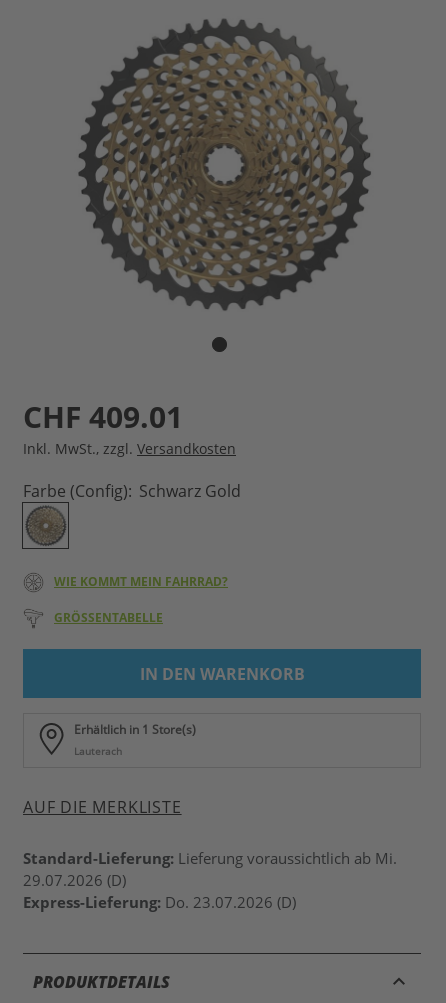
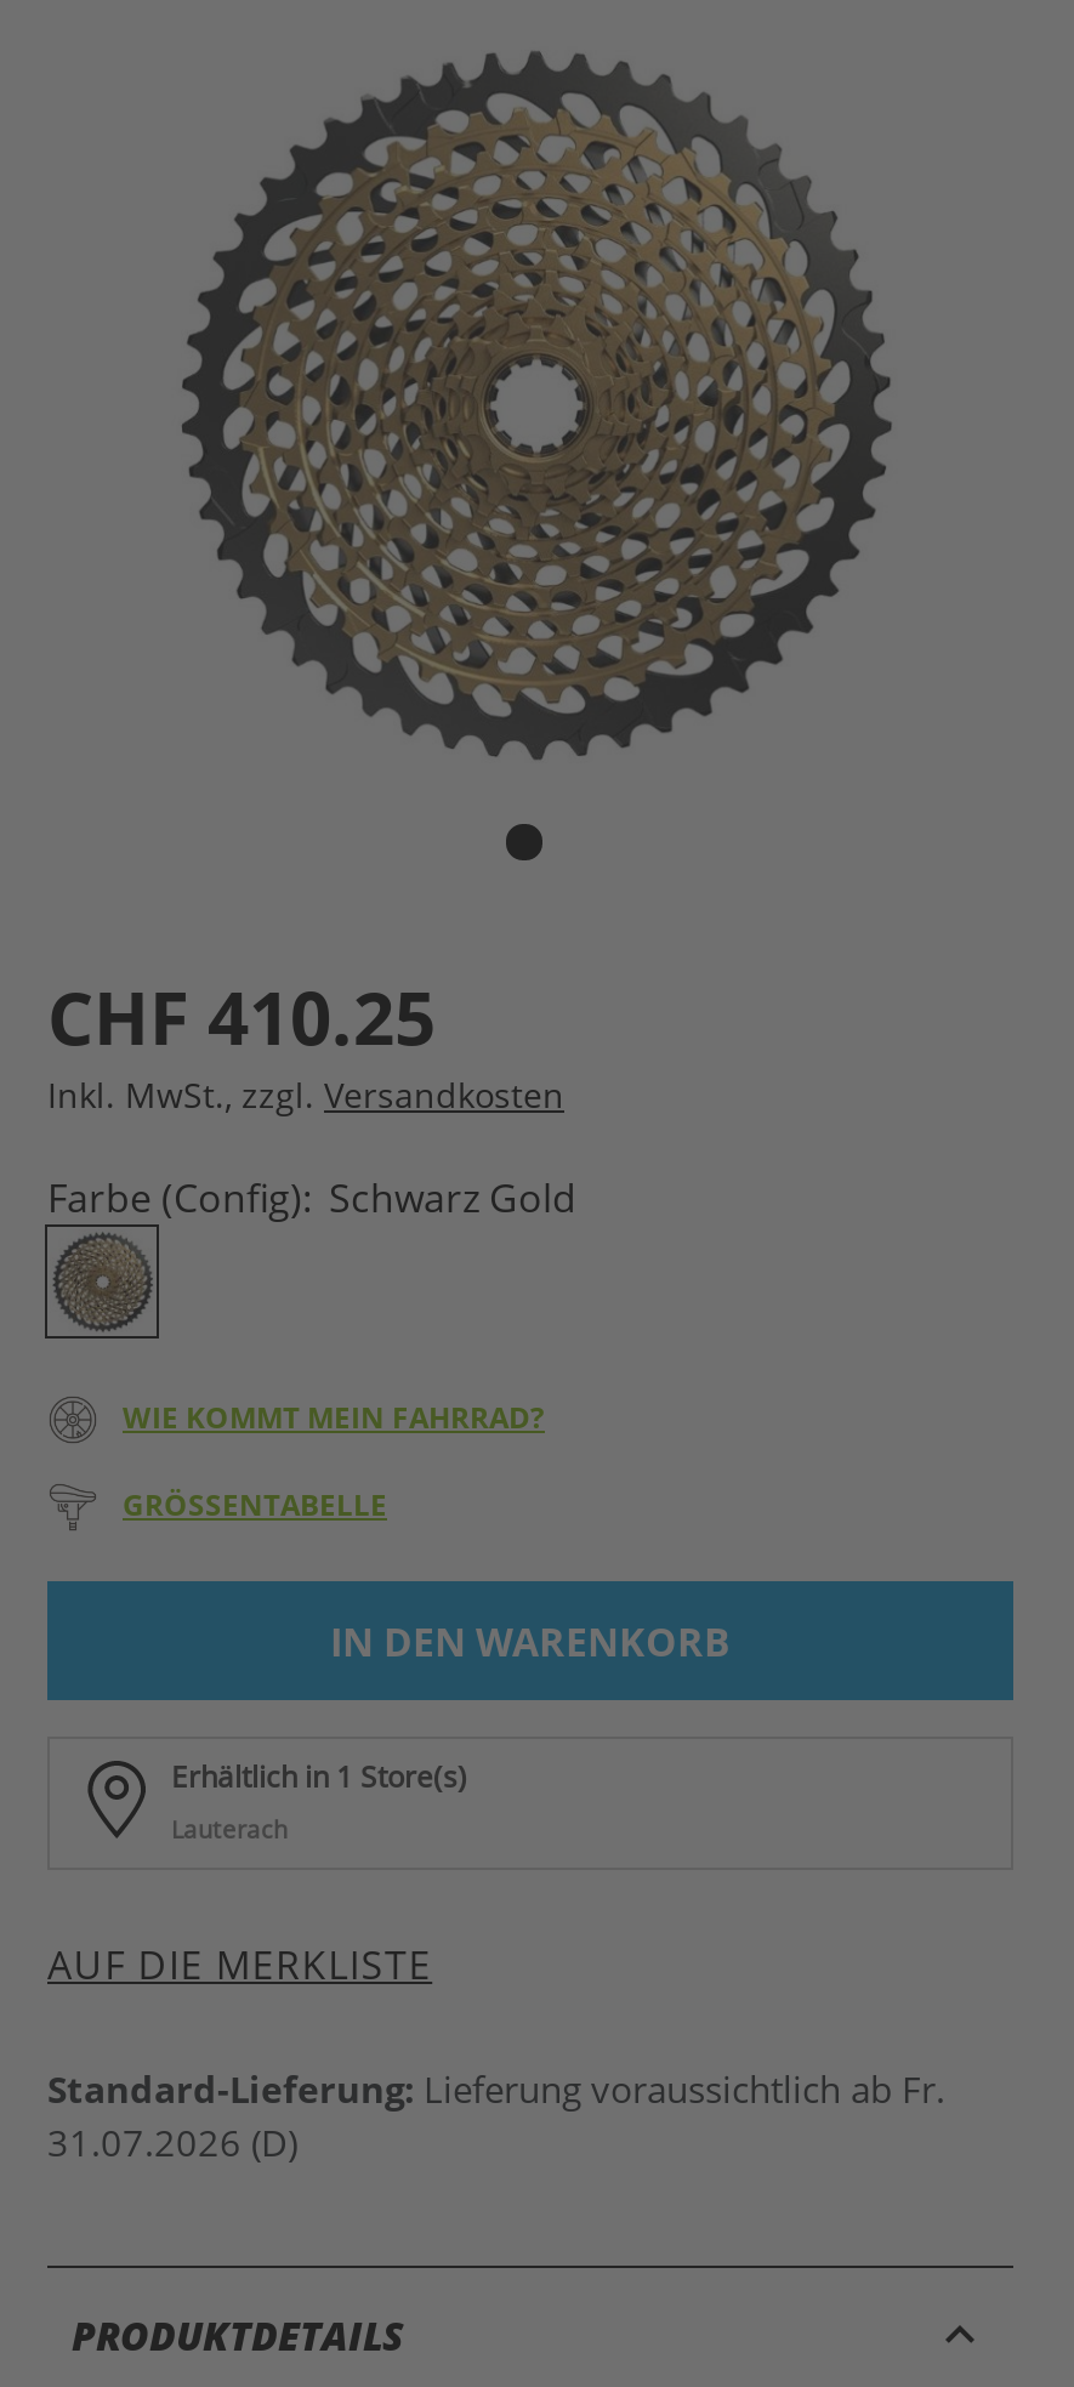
- CHF 409.01
+ CHF 410.25

- Standard-Lieferung: Lieferung voraussichtlich ab Mi.
- 29.07.2026 (D)
- Express-Lieferung: Do. 23.07.2026 (D)
+ Standard-Lieferung: Lieferung voraussichtlich ab Fr.
+ 31.07.2026 (D)
